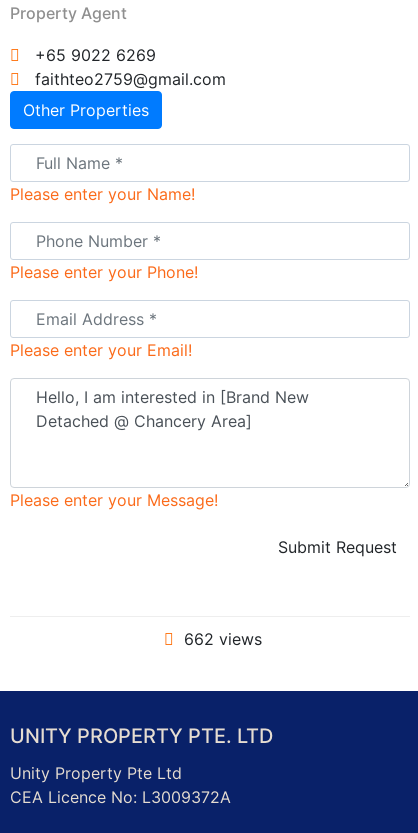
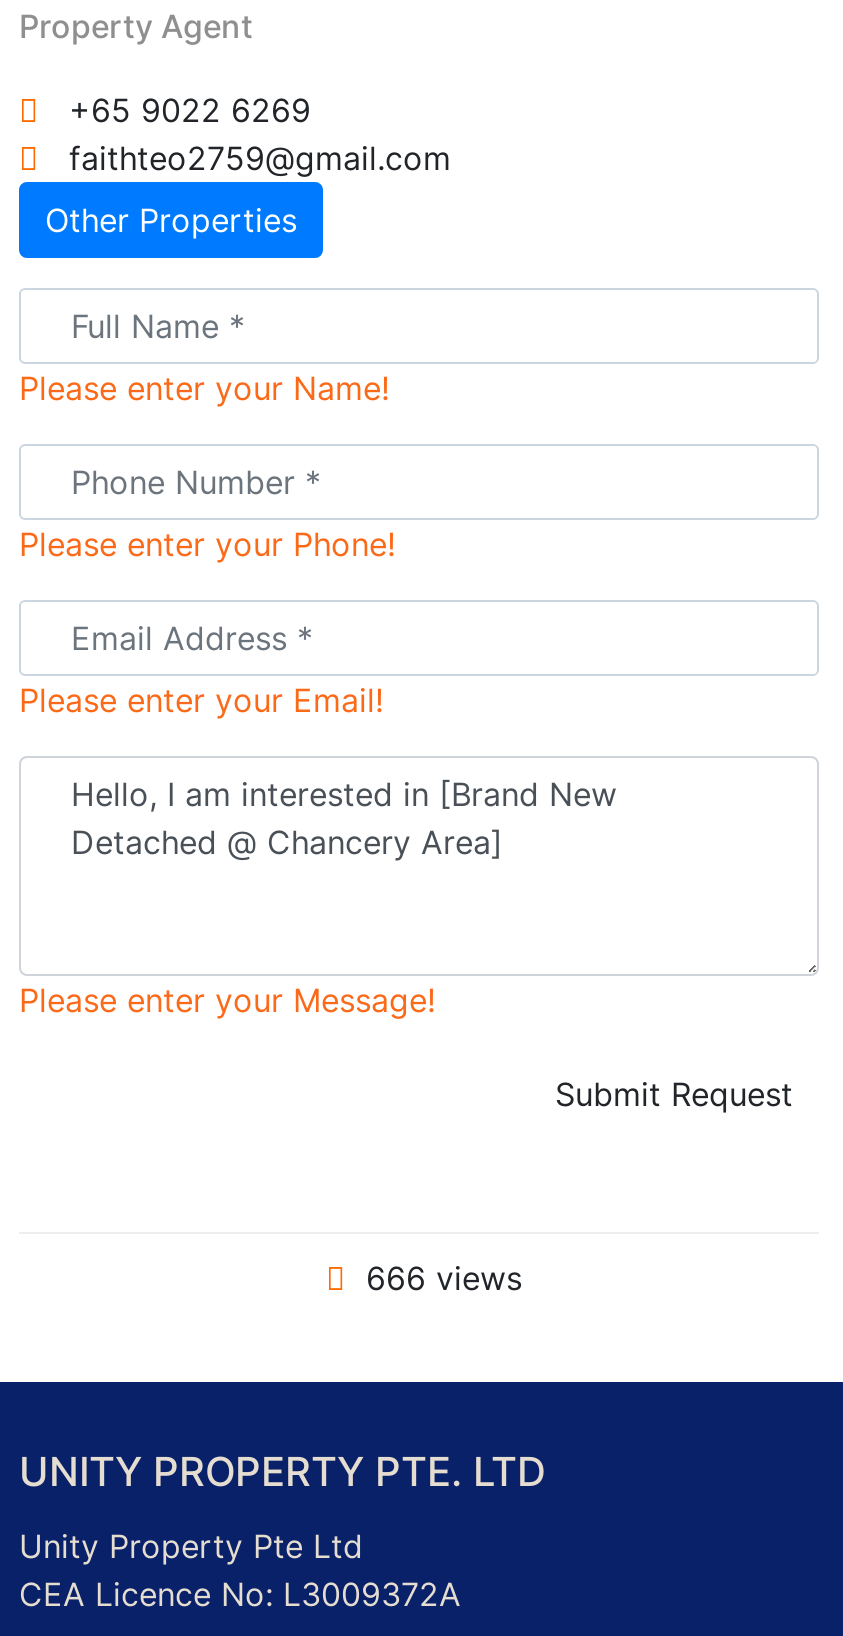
- 662 views
+ 666 views
